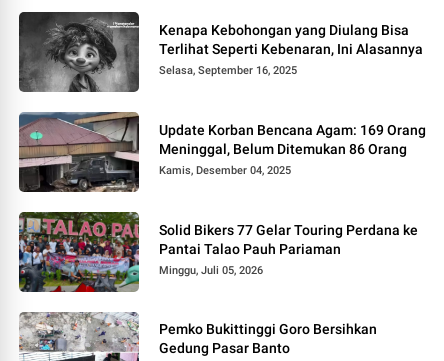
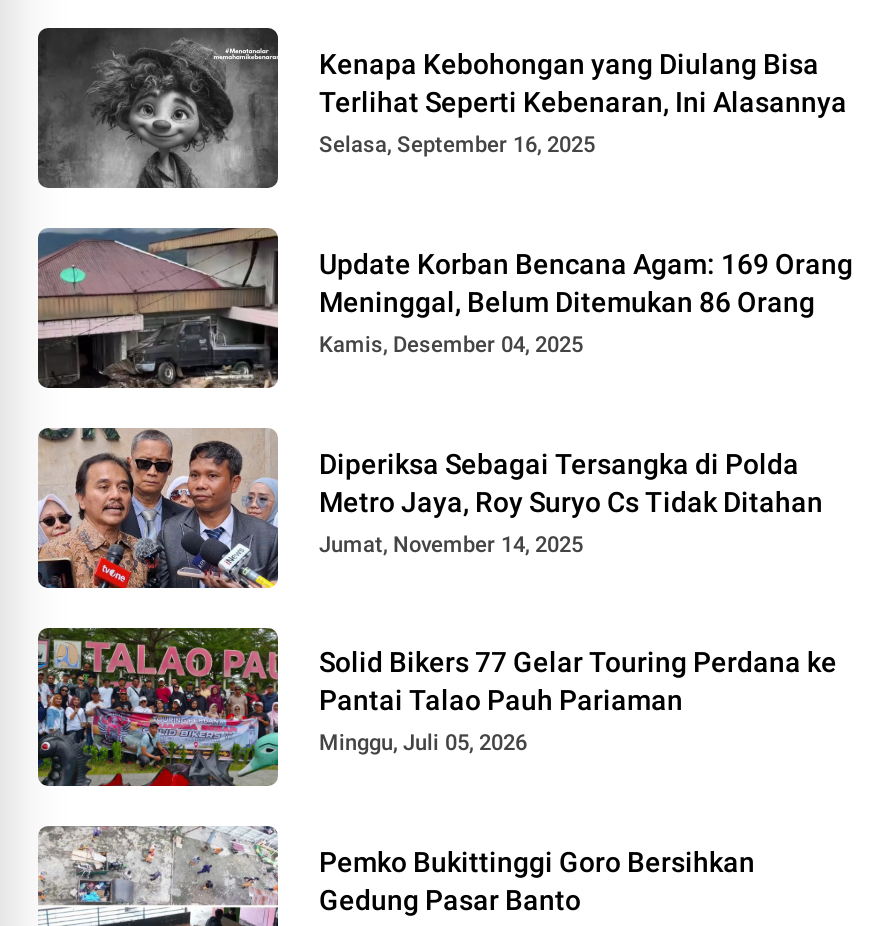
+ [image]
+ Diperiksa Sebagai Tersangka di Polda
+ Metro Jaya, Roy Suryo Cs Tidak Ditahan
+ Jumat, November 14, 2025
